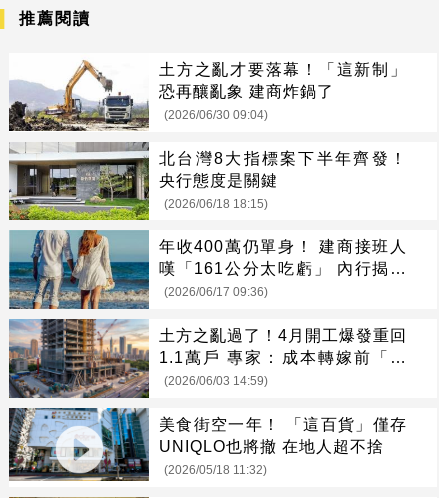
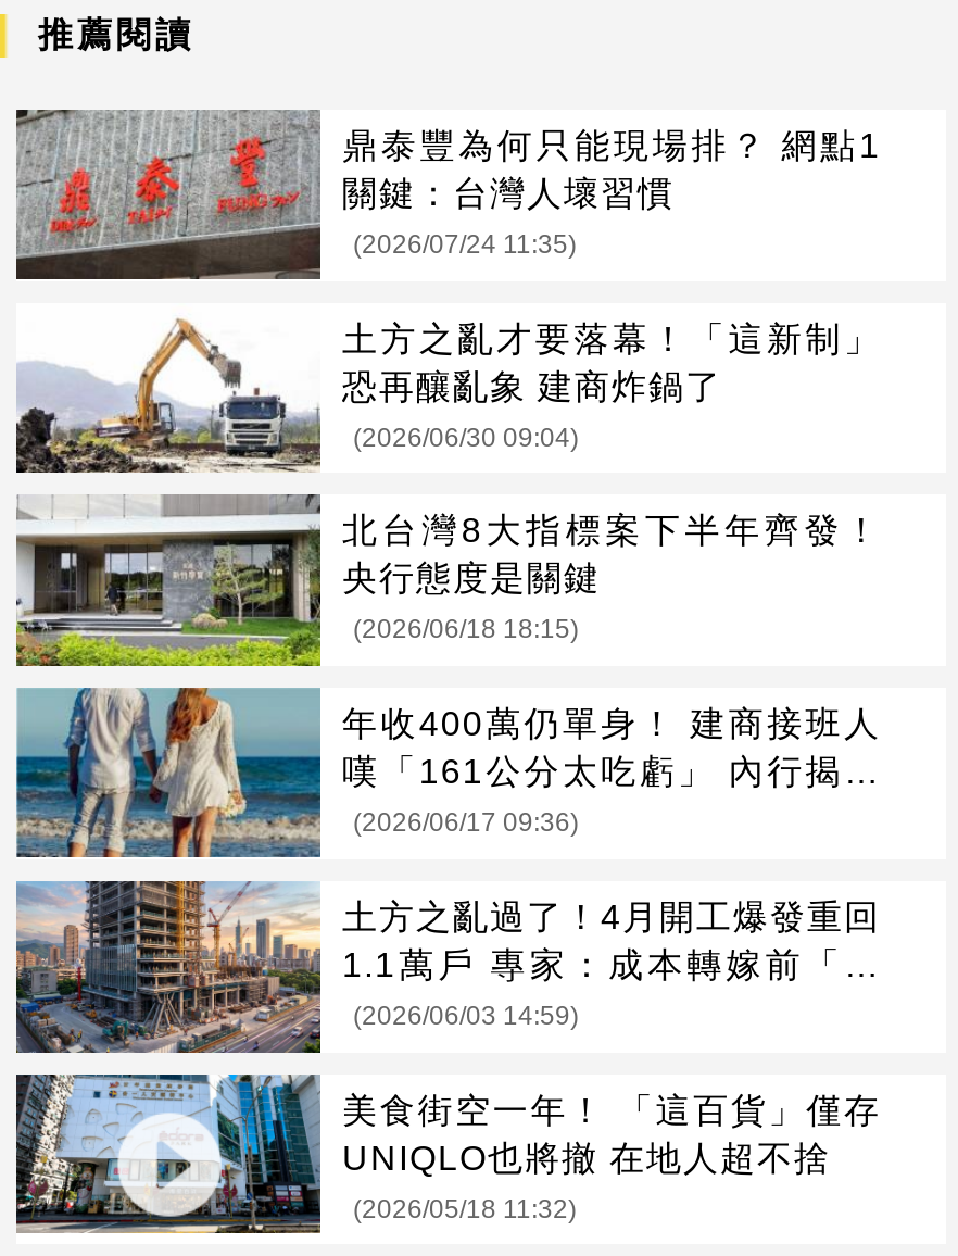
+ [image]
+ 鼎泰豐為何只能現場排？ 網點1
+ 關鍵：台灣人壞習慣
+ (2026/07/24 11:35)
